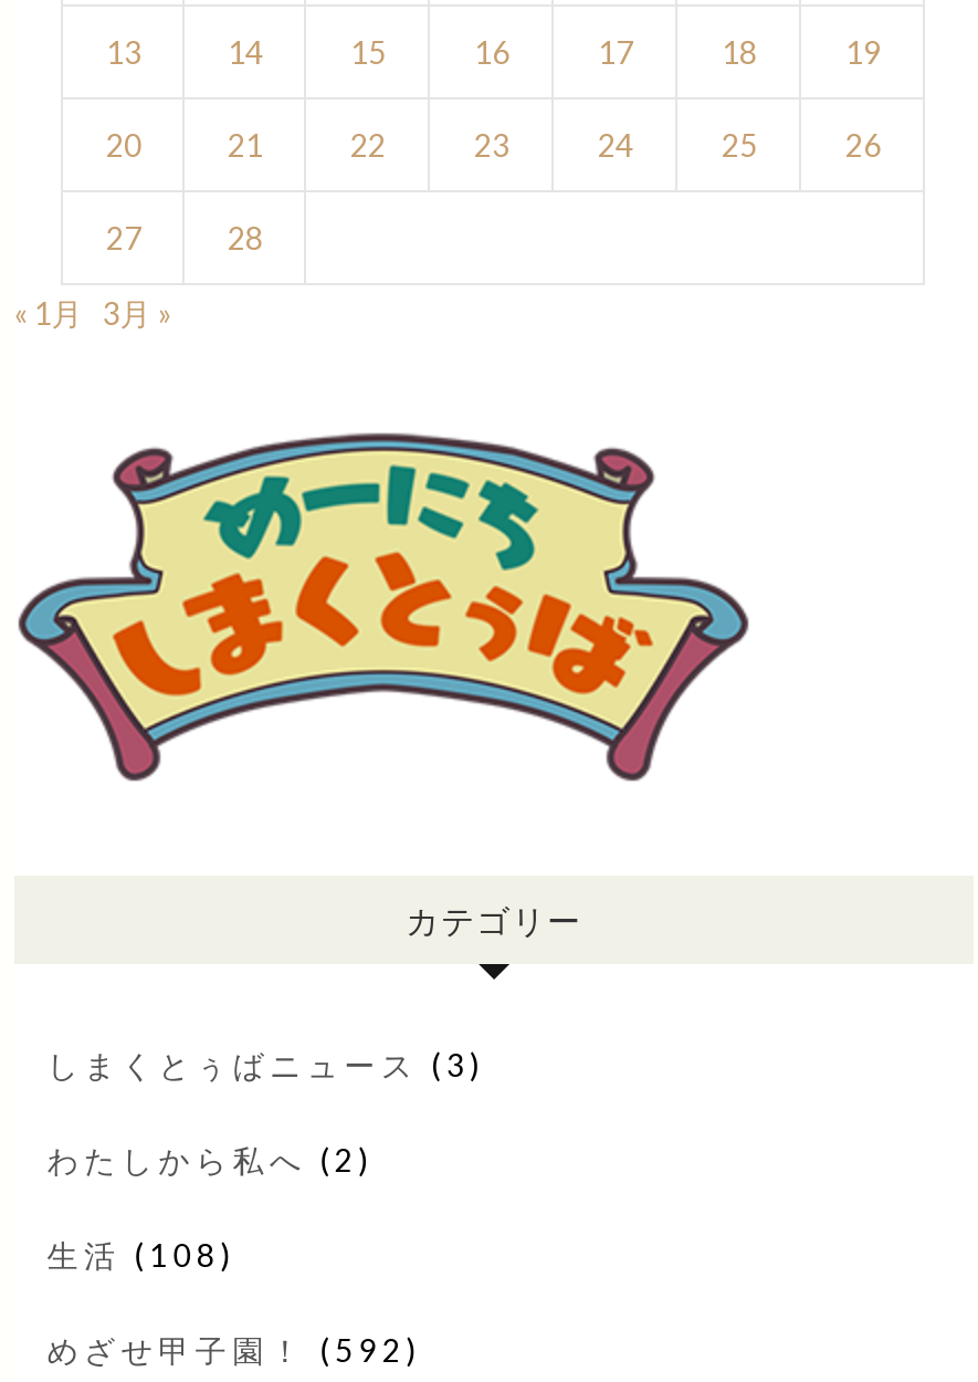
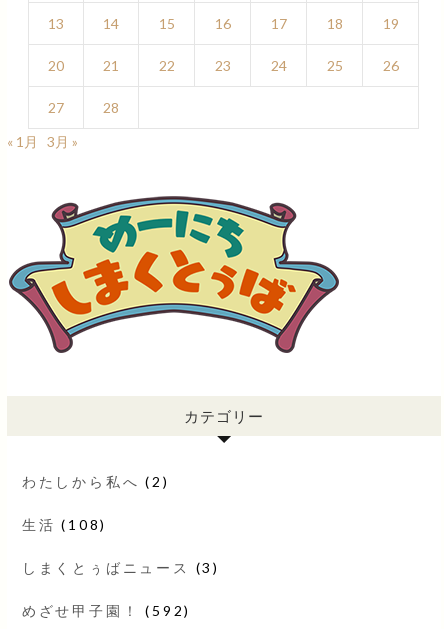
moved down: しまくとぅばニュース(3)

moved up: わたしから私へ(2) | 生活(108)
